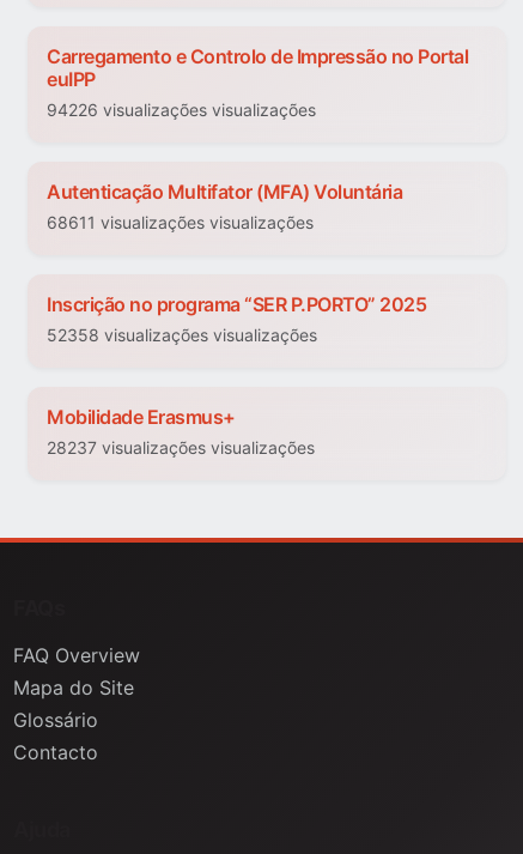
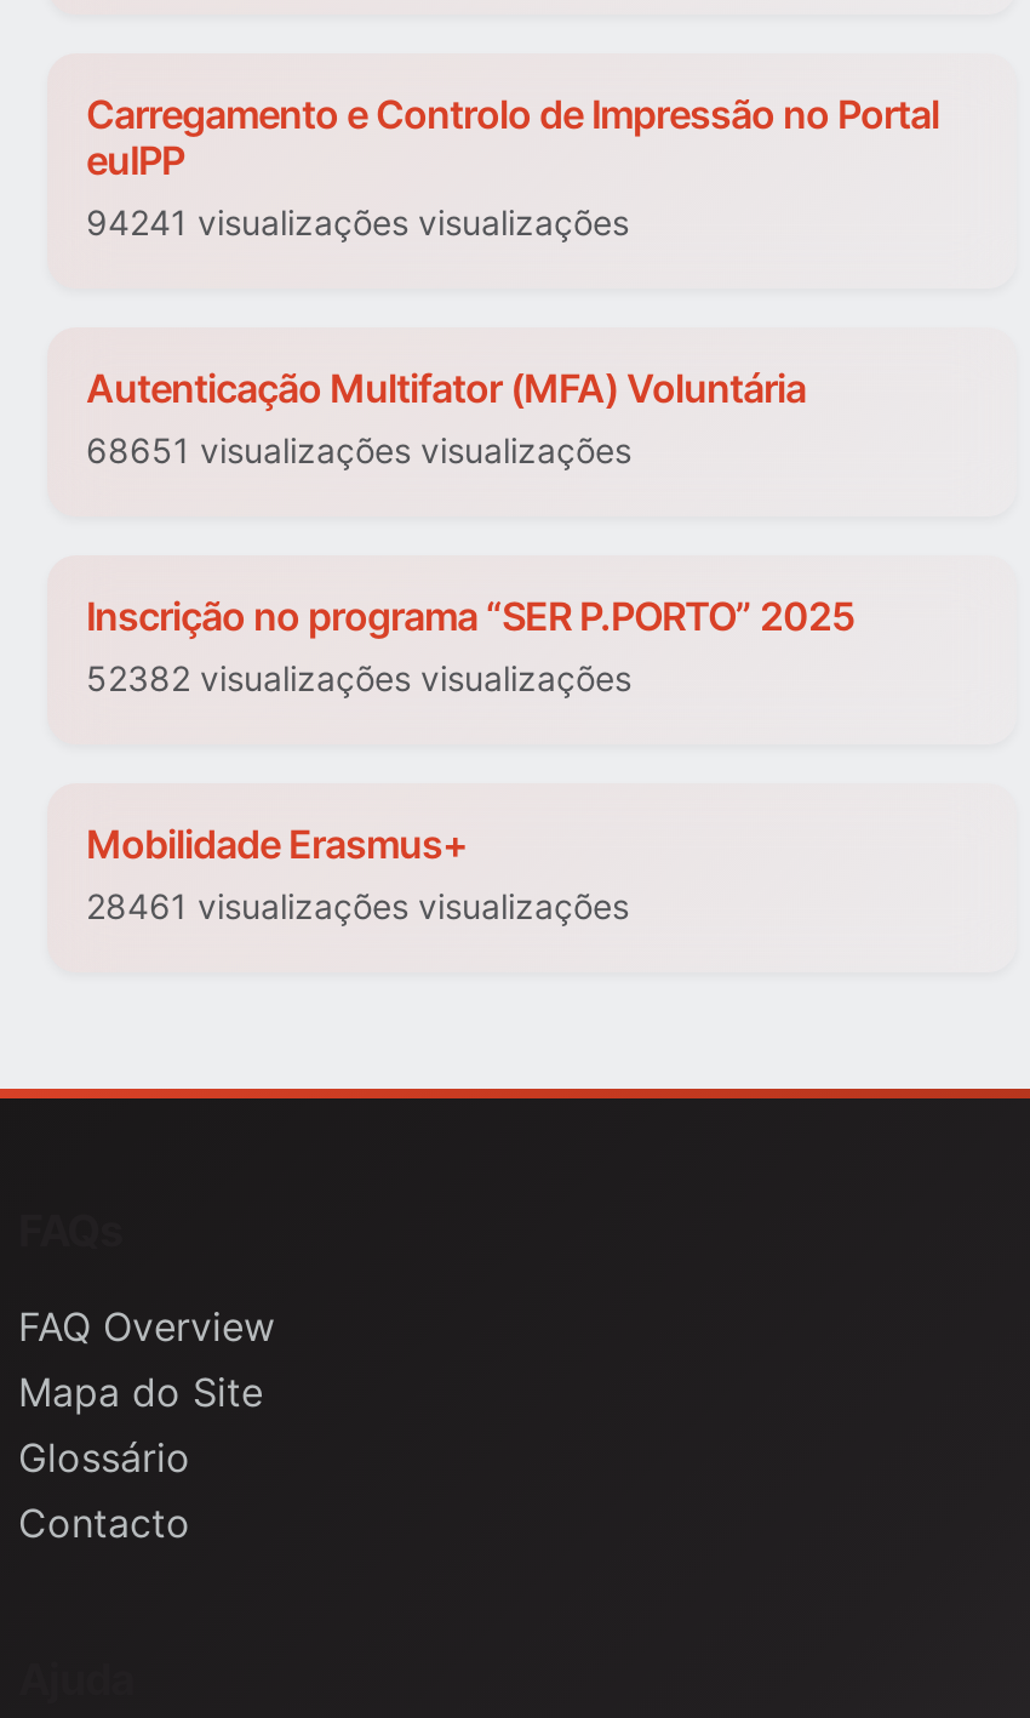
- 94226 visualizações visualizações
+ 94241 visualizações visualizações

- 68611 visualizações visualizações
+ 68651 visualizações visualizações

- 52358 visualizações visualizações
+ 52382 visualizações visualizações

- 28237 visualizações visualizações
+ 28461 visualizações visualizações
